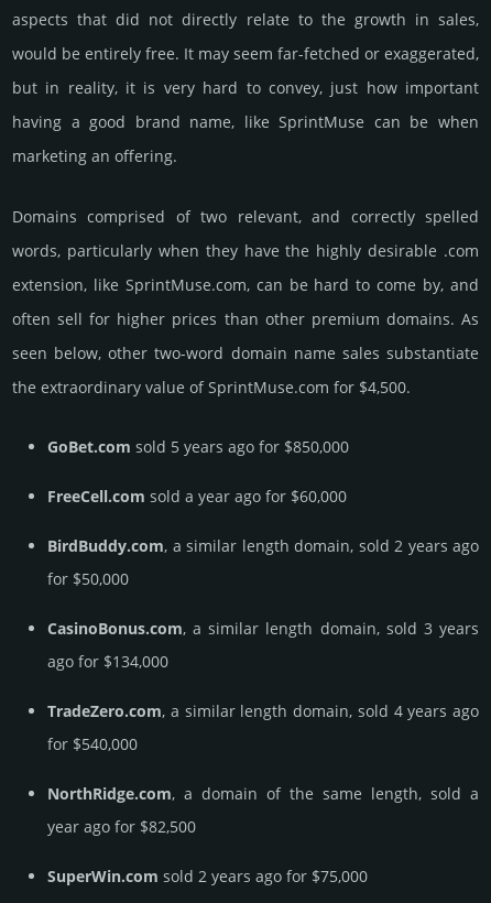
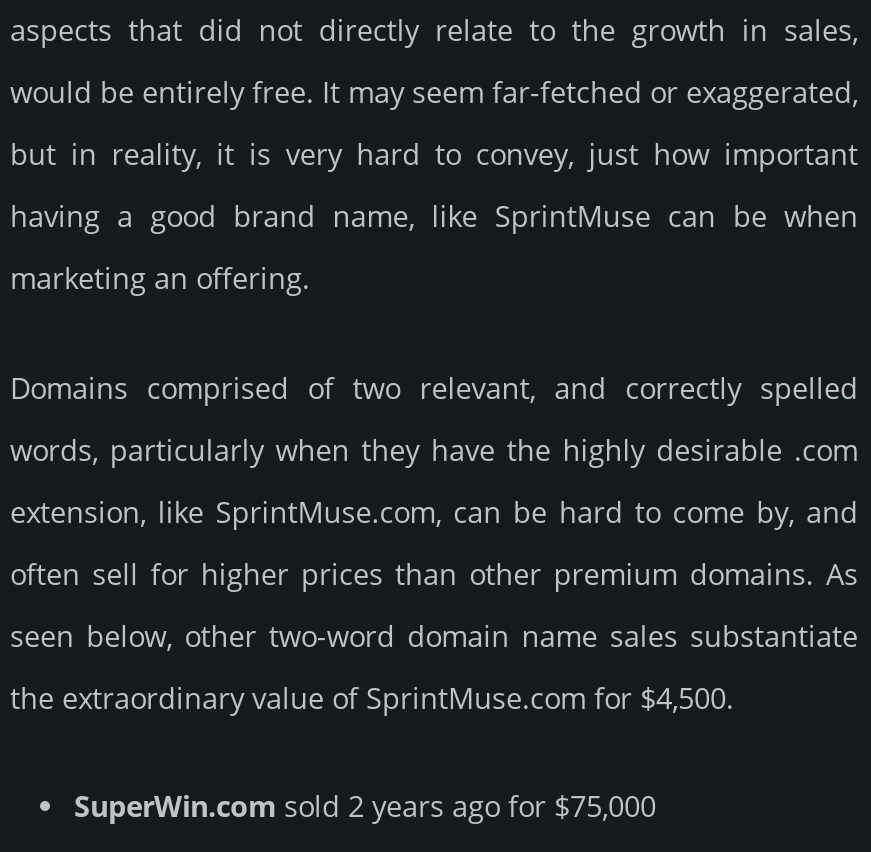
- GoBet.com sold 5 years ago for $850,000
- FreeCell.com sold a year ago for $60,000
- BirdBuddy.com, a similar length domain, sold 2 years ago
- for $50,000
- CasinoBonus.com, a similar length domain, sold 3 years
- ago for $134,000
- TradeZero.com, a similar length domain, sold 4 years ago
- for $540,000
- NorthRidge.com, a domain of the same length, sold a
- year ago for $82,500
